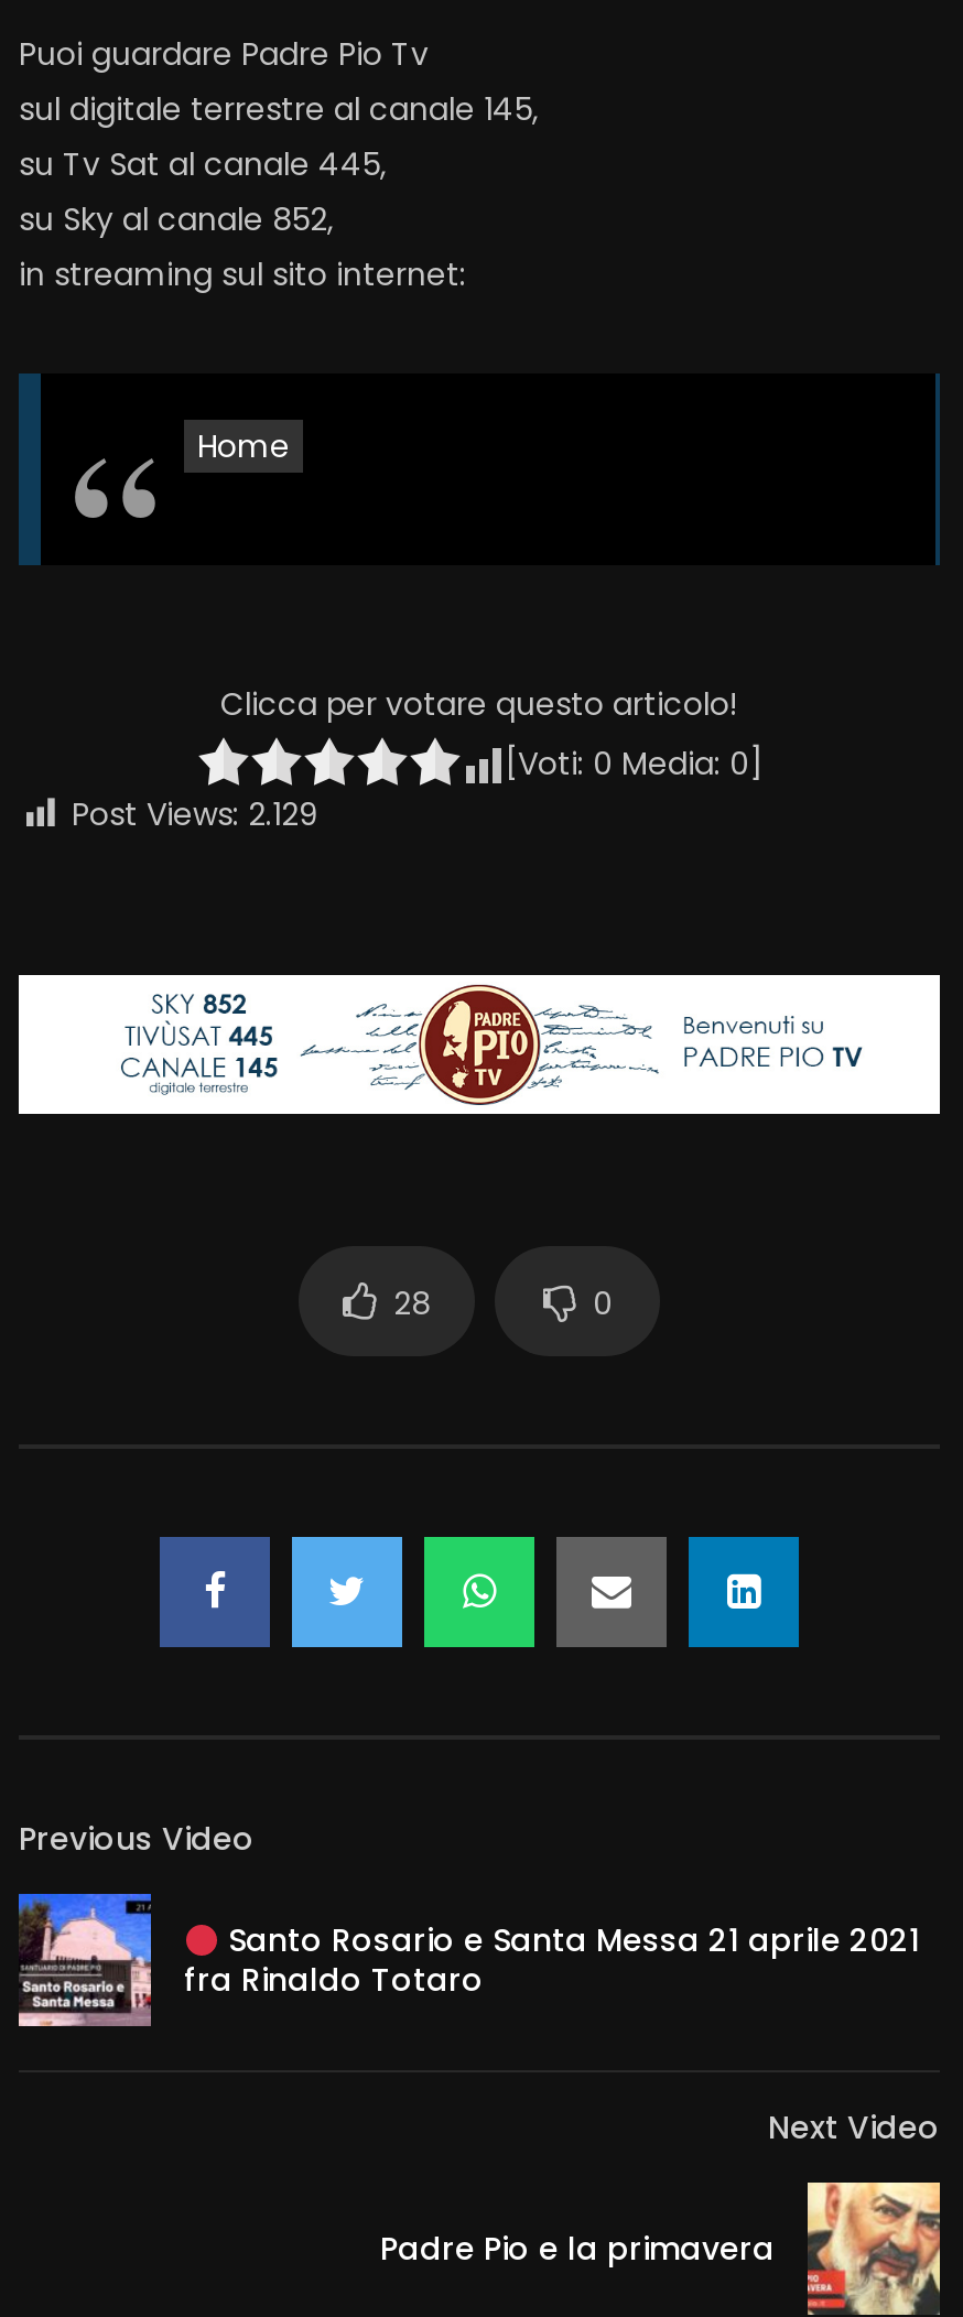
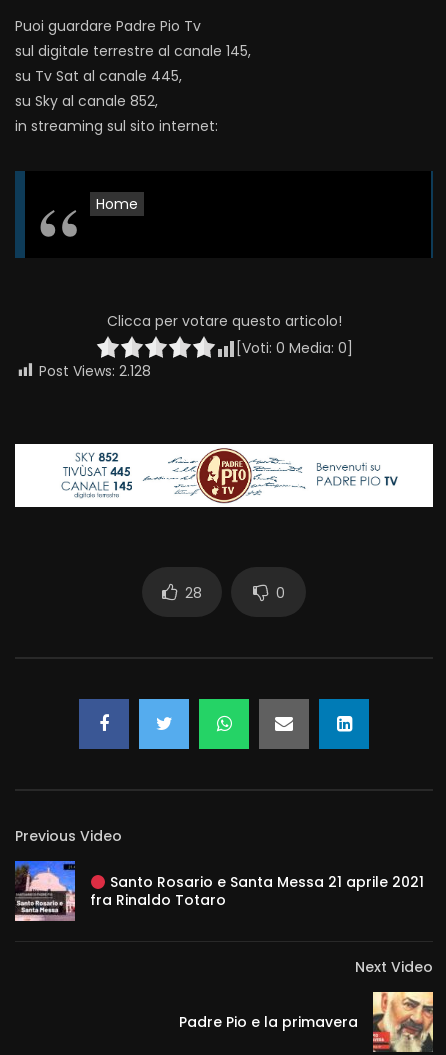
- Post Views: 2.129
+ Post Views: 2.128
